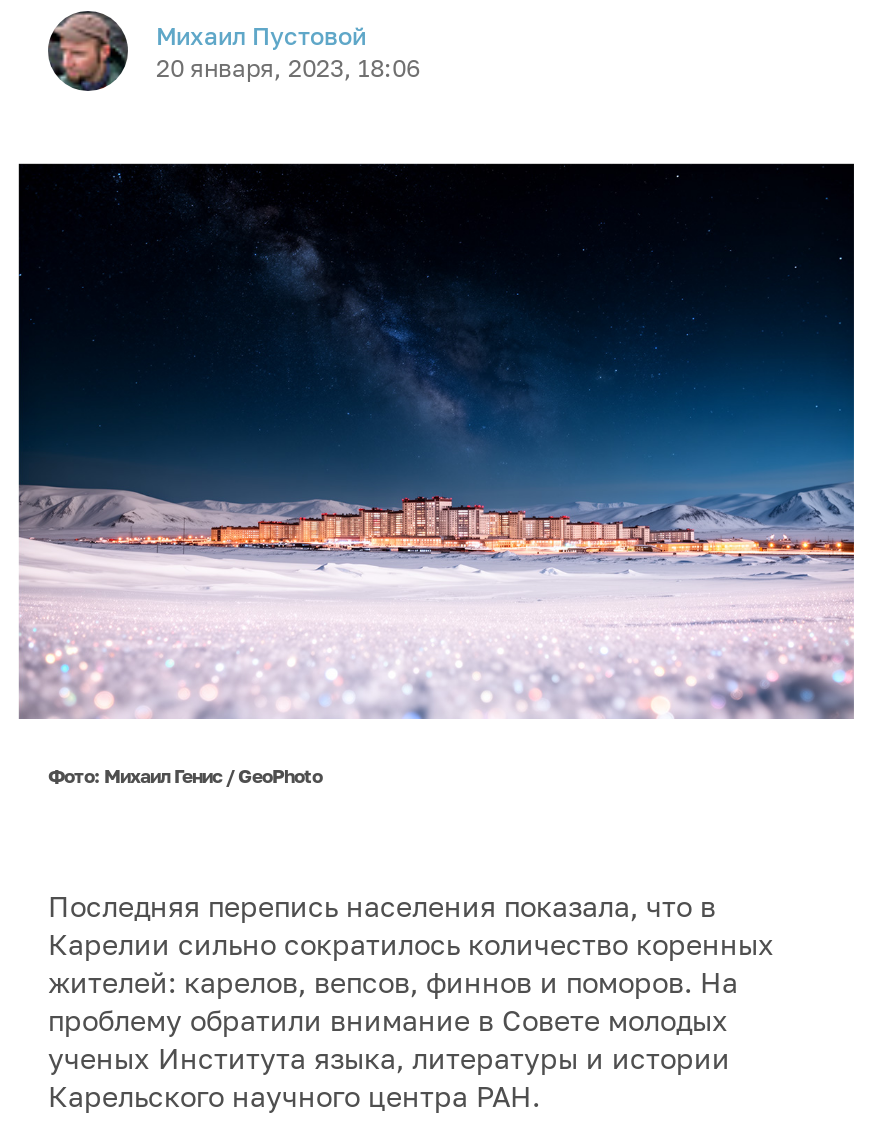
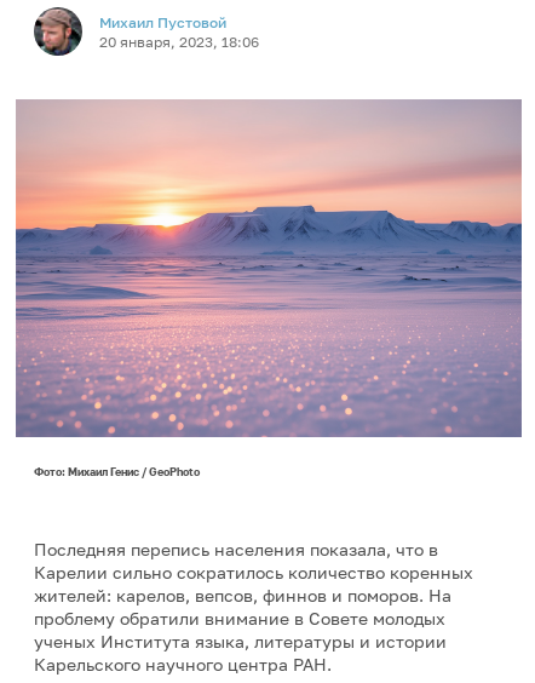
- [image]
+ [image]
